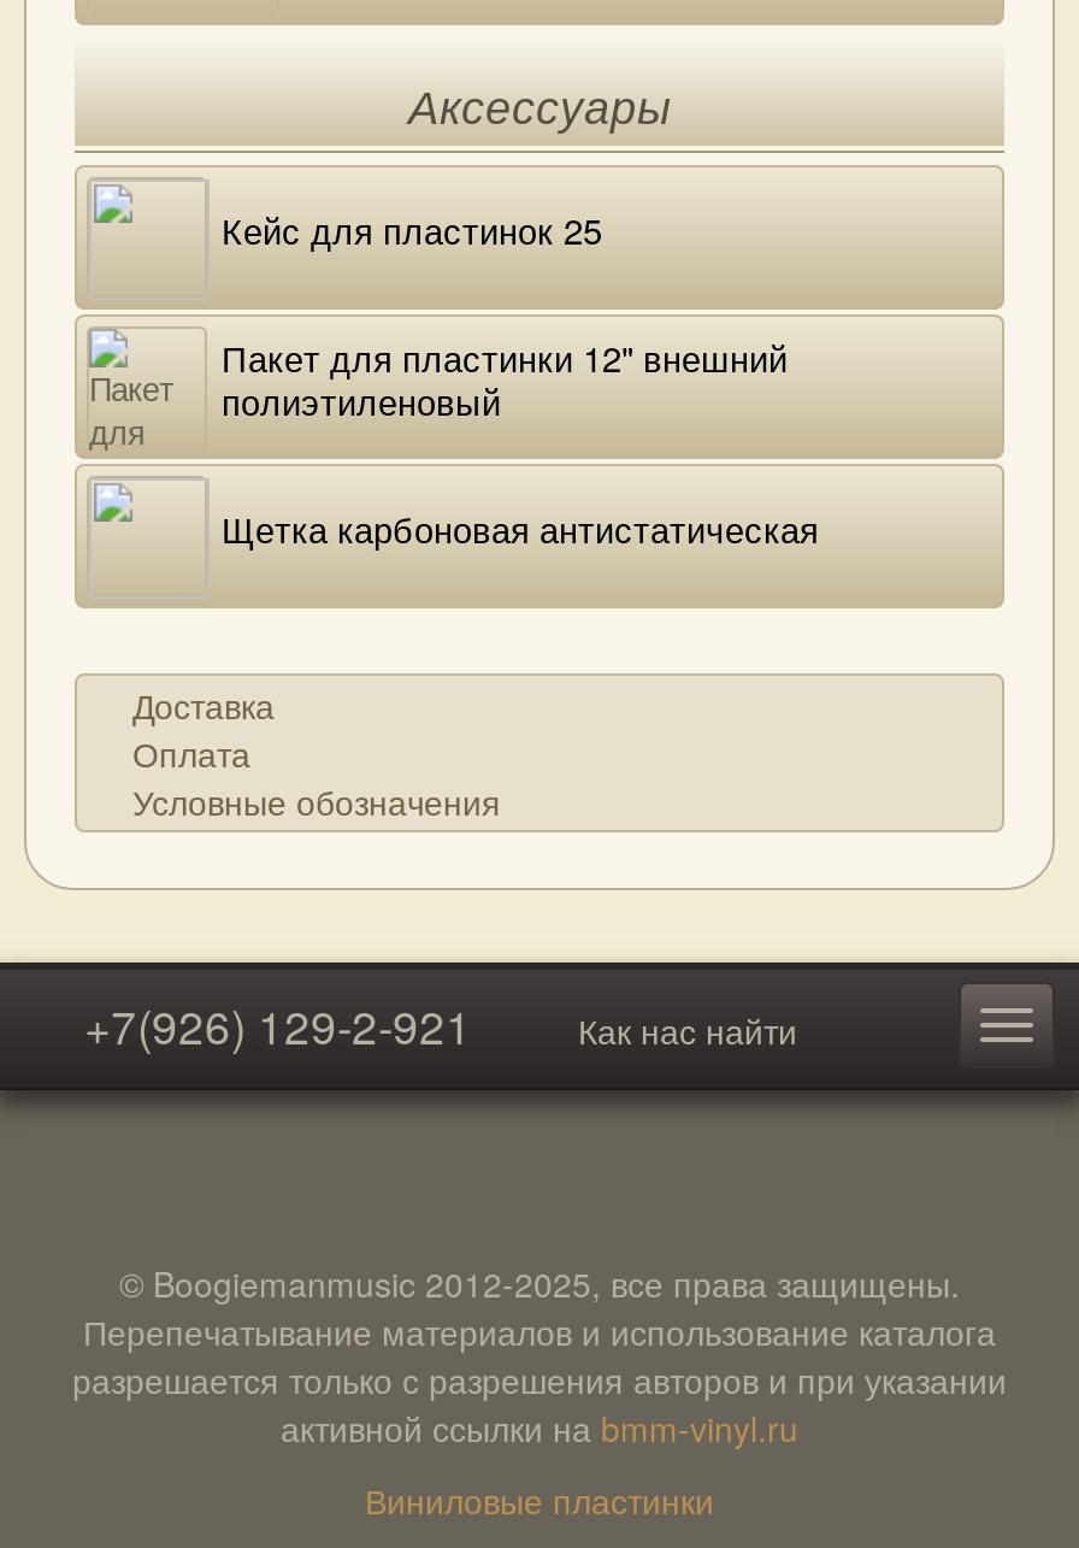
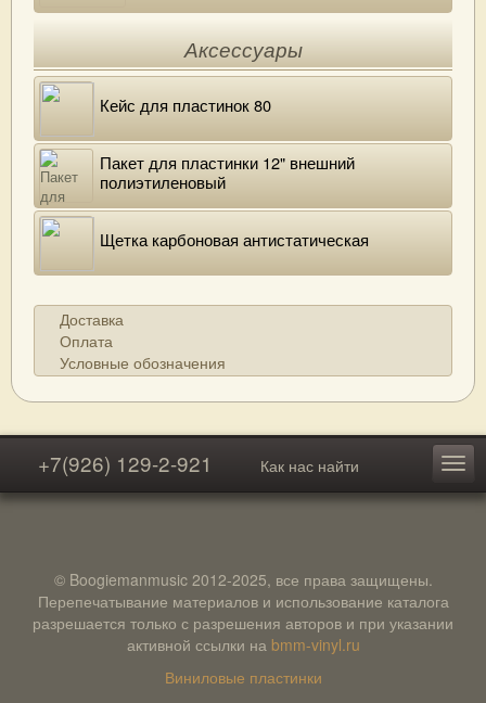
- Кейс для пластинок 25
+ Кейс для пластинок 80
